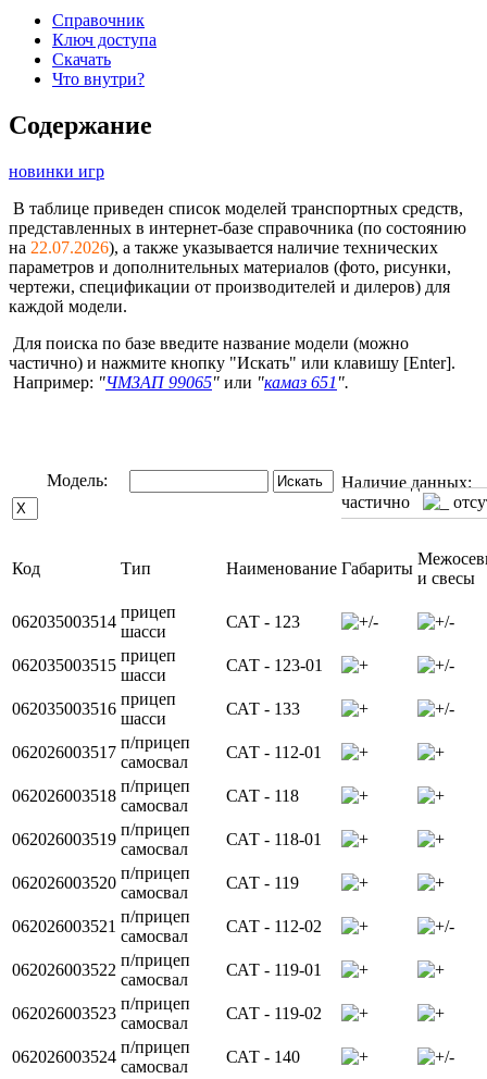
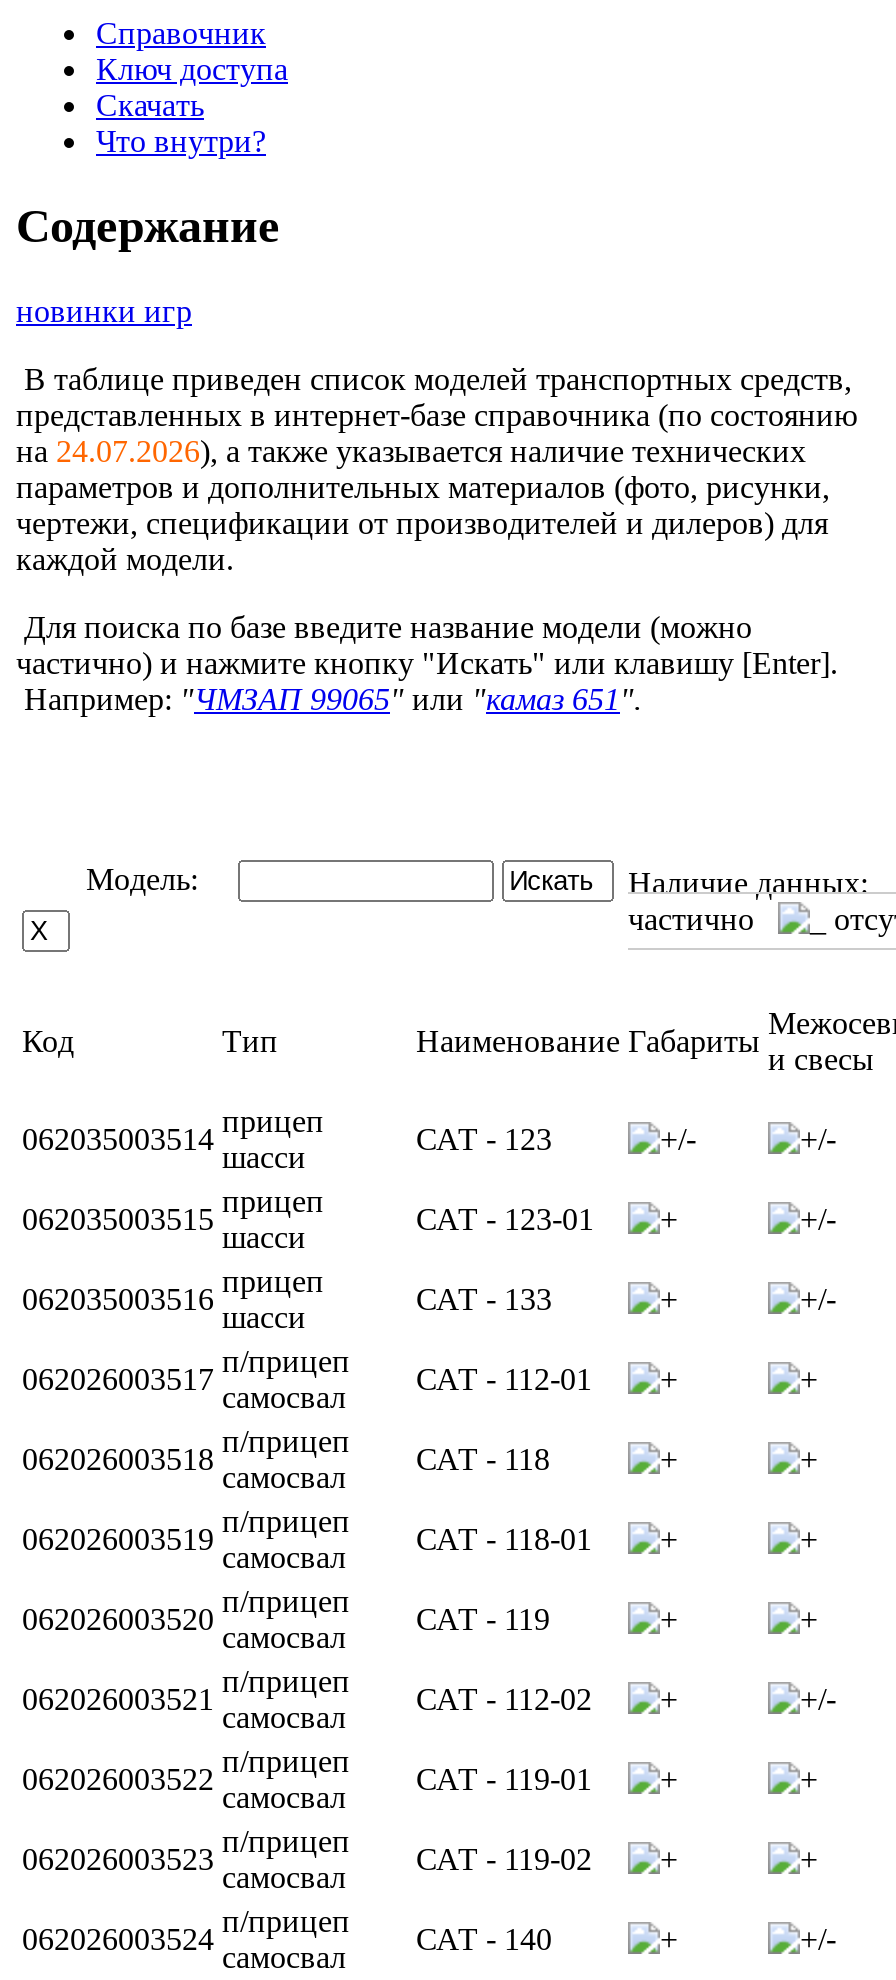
- на 22.07.2026), а также указывается наличие технических
+ на 24.07.2026), а также указывается наличие технических
